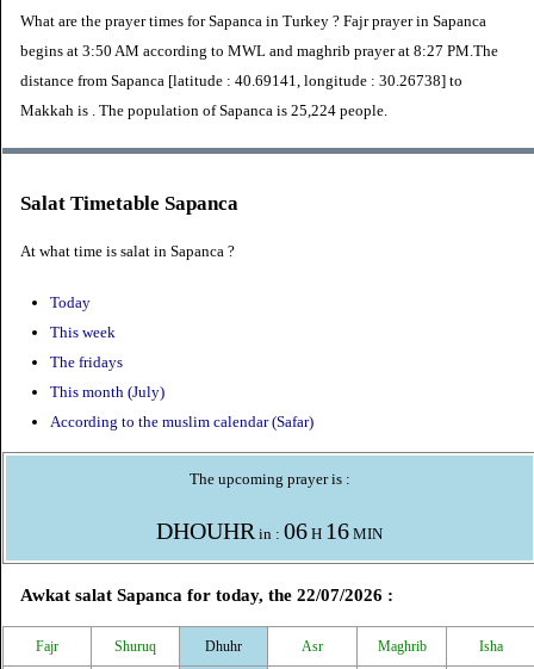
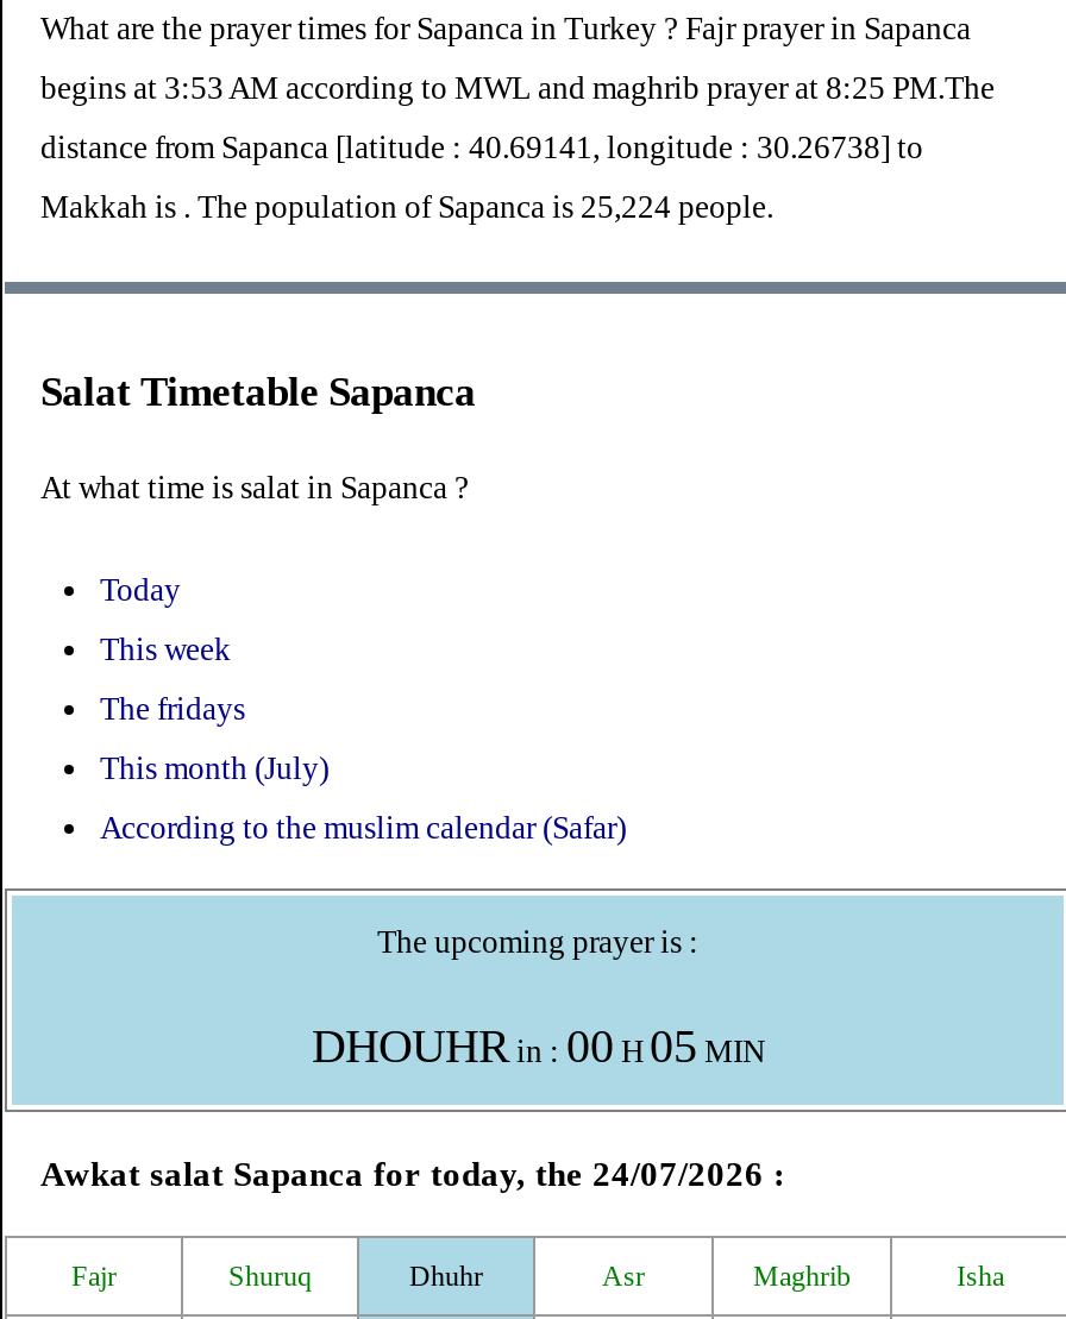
- begins at 3:50 AM according to MWL and maghrib prayer at 8:27 PM.The
+ begins at 3:53 AM according to MWL and maghrib prayer at 8:25 PM.The

- DHOUHR in : 06 H16 MIN
+ DHOUHR in : 00 H05 MIN

- Awkat salat Sapanca for today, the 22/07/2026 :
+ Awkat salat Sapanca for today, the 24/07/2026 :
